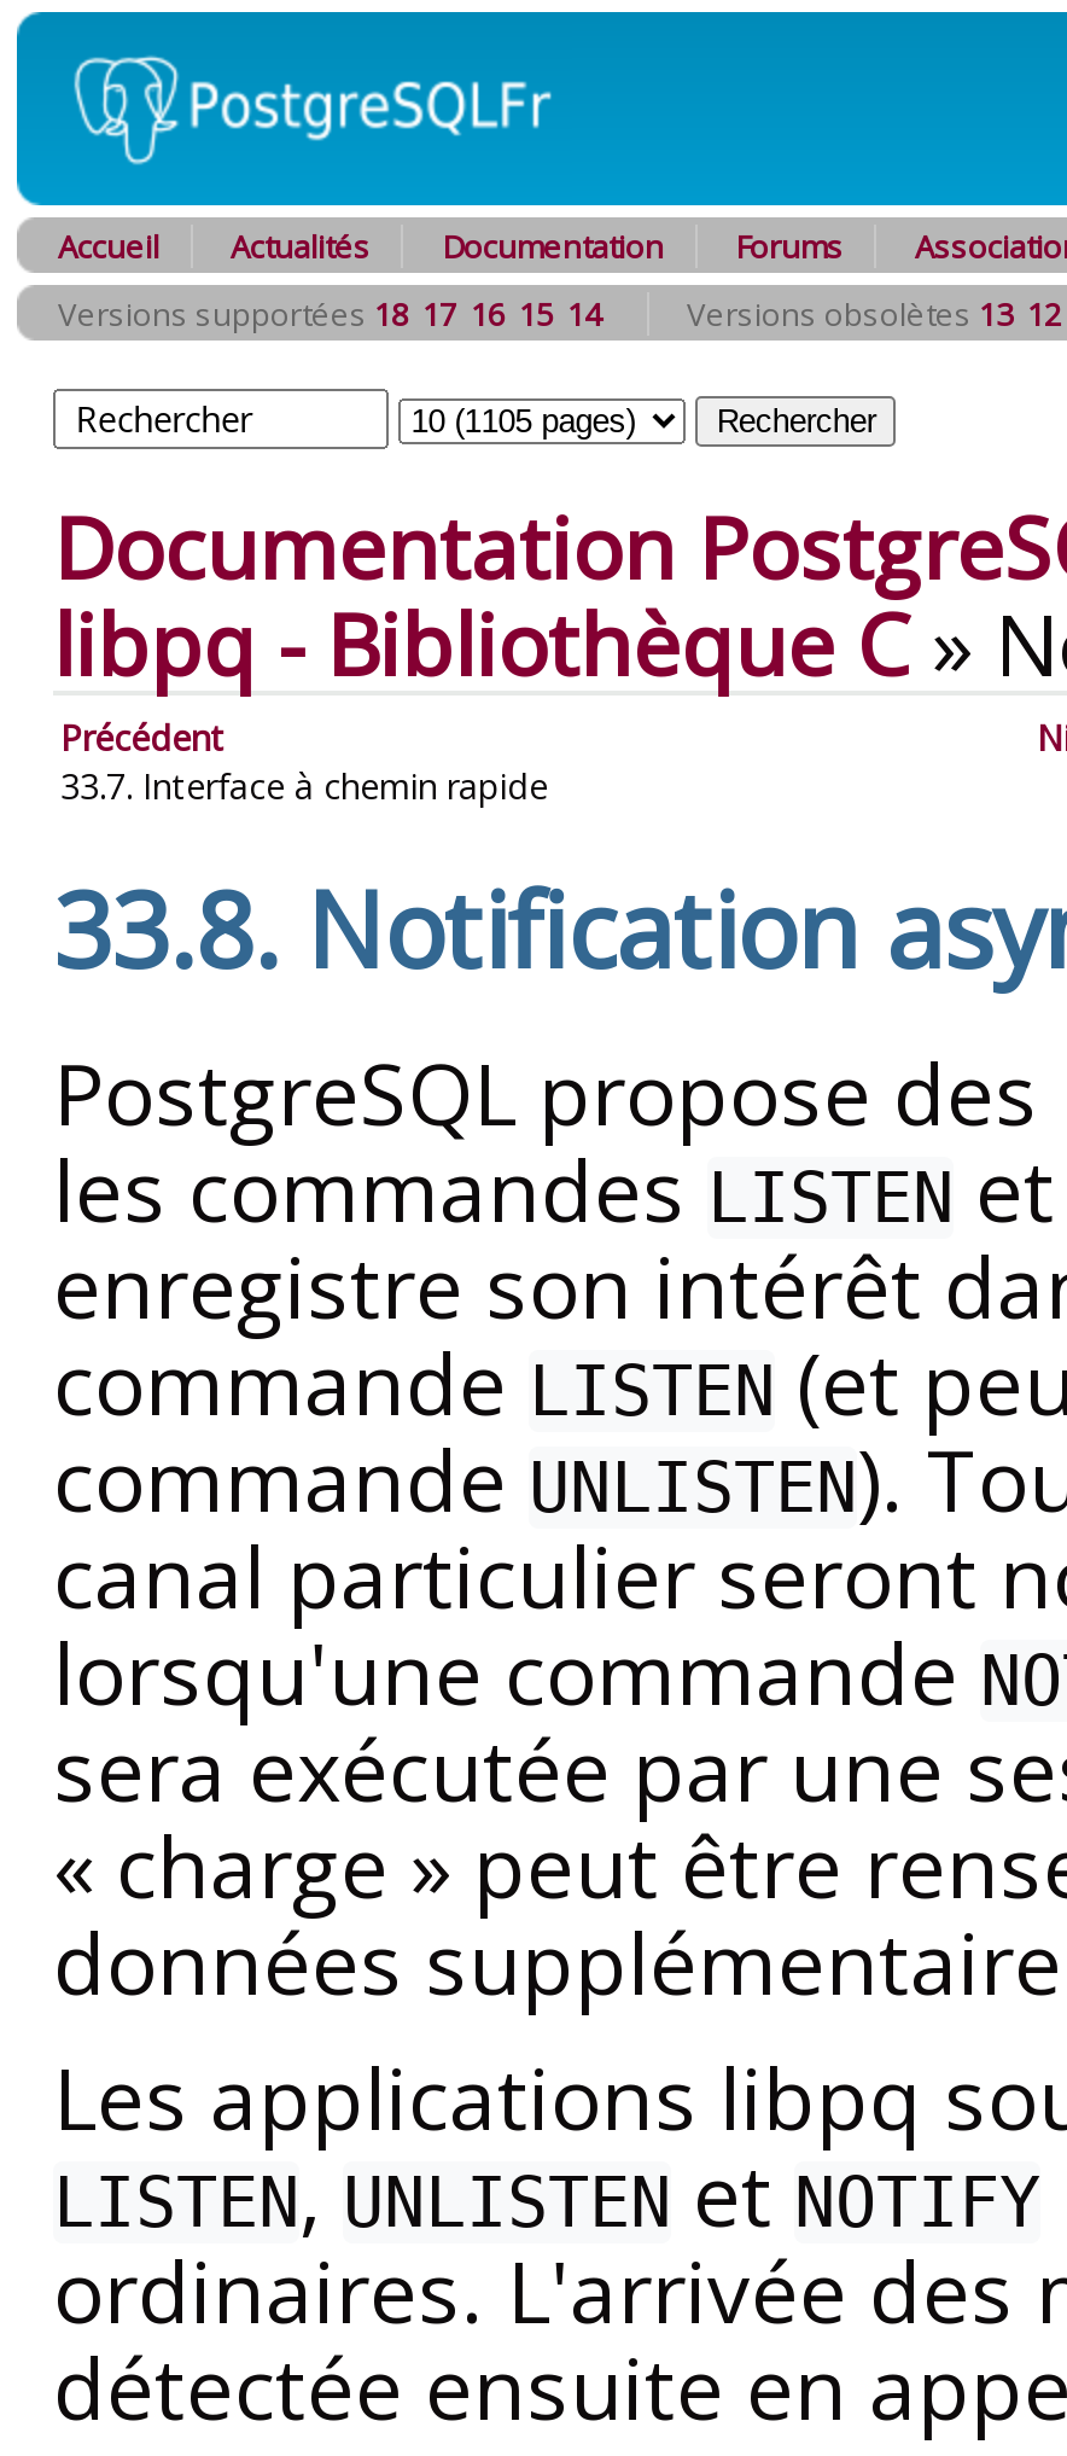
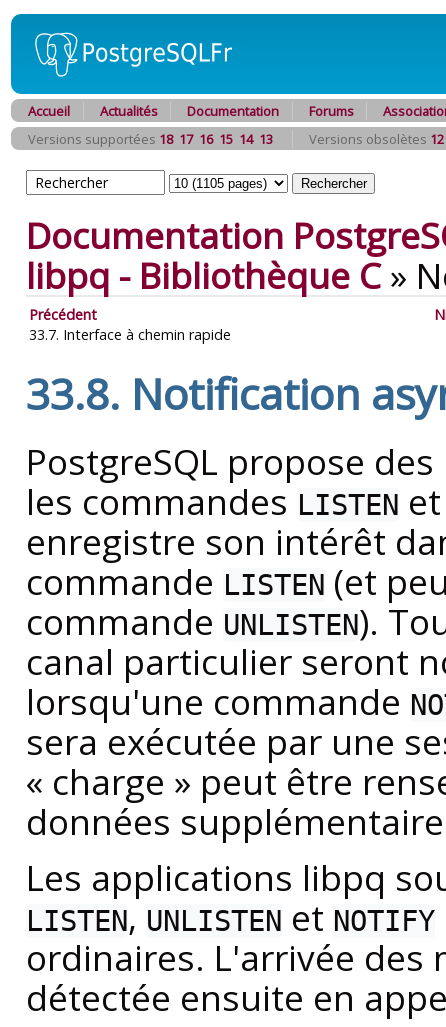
- Versions supportées 18 17 16 15 14
- Versions obsolètes 13 12
+ Versions supportées 18 17 16 15 14 13
+ Versions obsolètes 12
